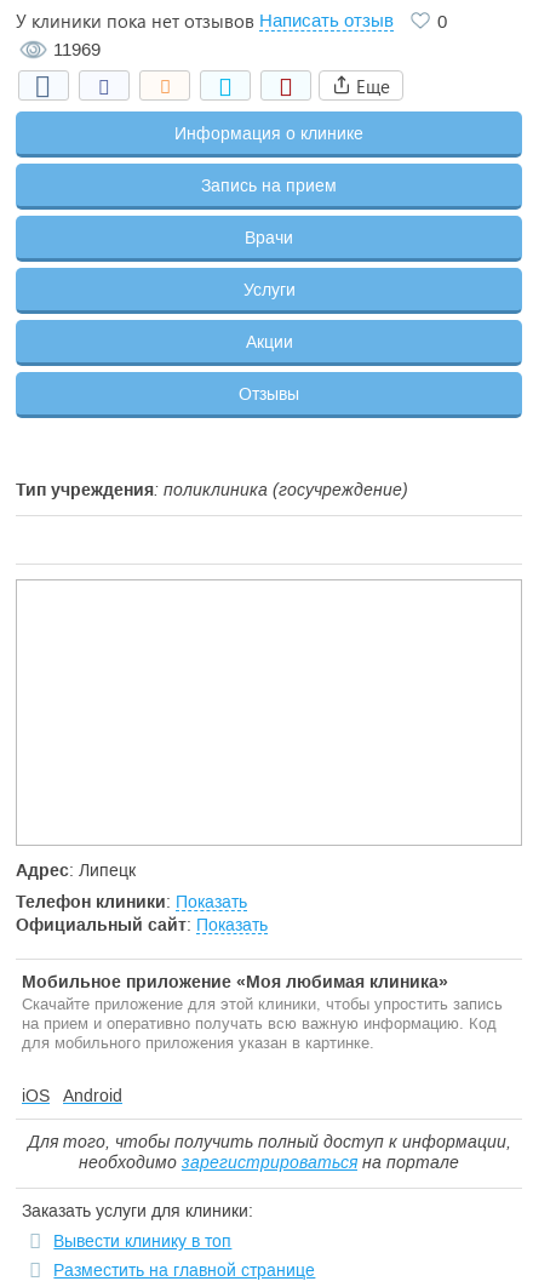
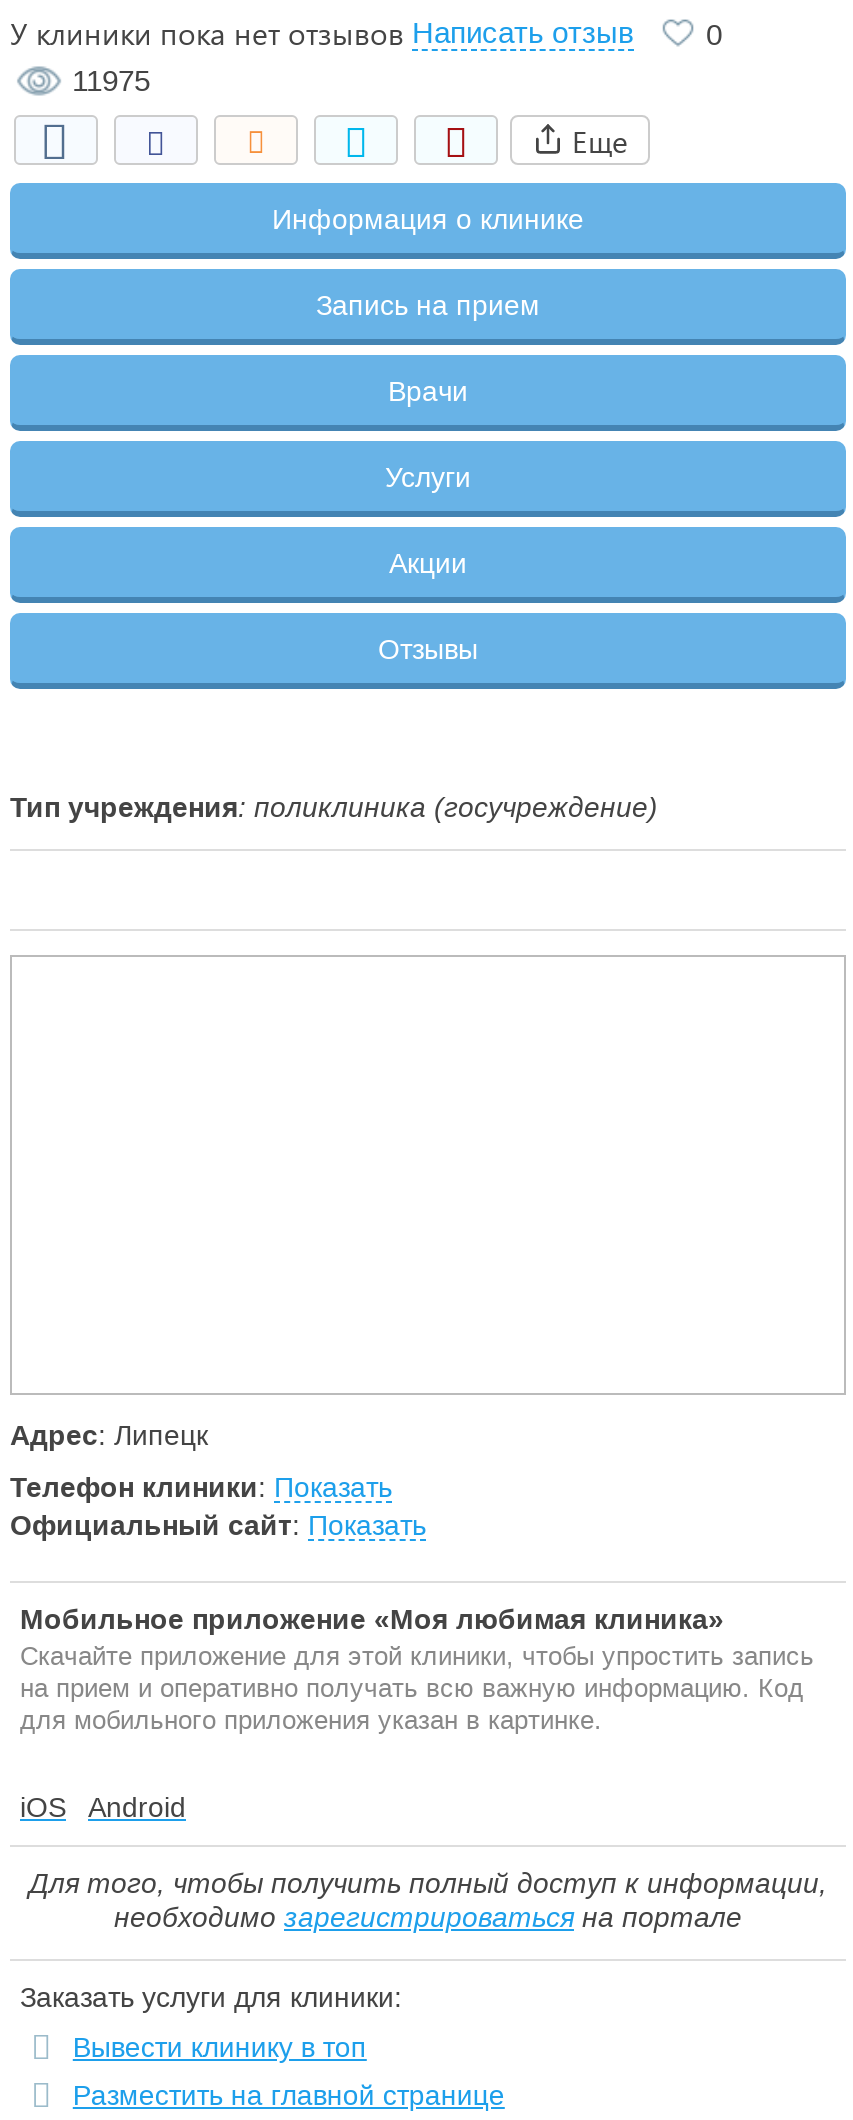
- 11969
+ 11975
